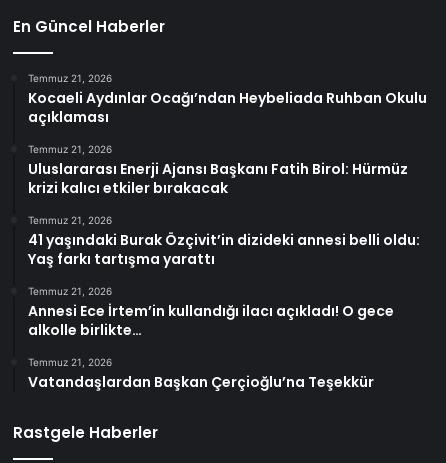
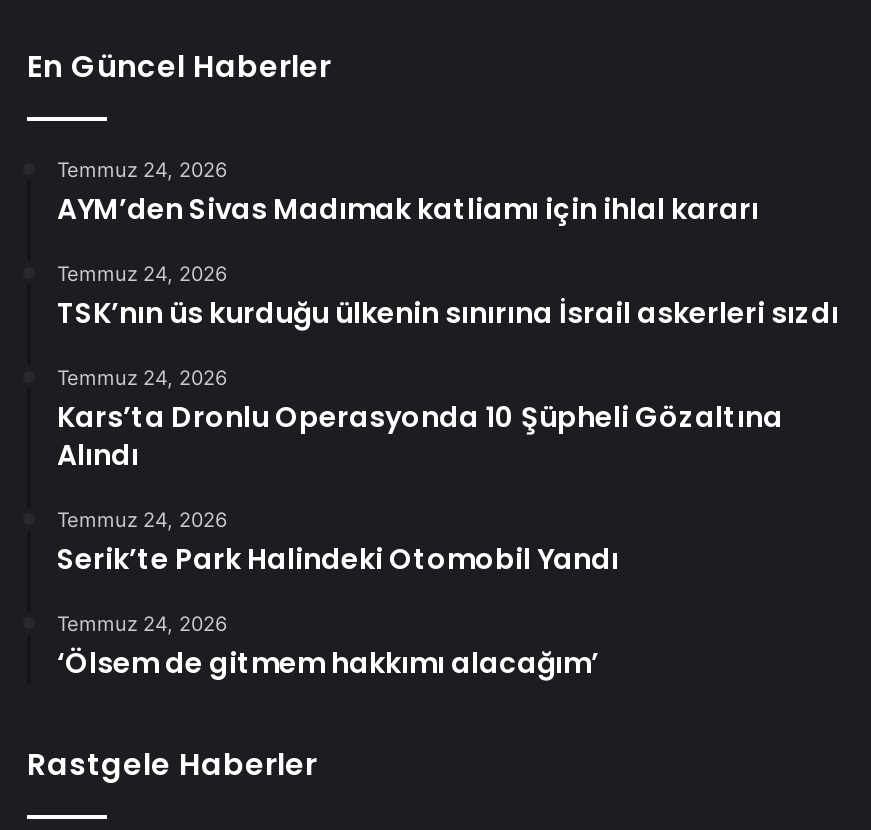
- Temmuz 21, 2026
- Kocaeli Aydınlar Ocağı’ndan Heybeliada Ruhban Okulu
- açıklaması
+ Temmuz 24, 2026
+ AYM’den Sivas Madımak katliamı için ihlal kararı

- Temmuz 21, 2026
- Uluslararası Enerji Ajansı Başkanı Fatih Birol: Hürmüz
- krizi kalıcı etkiler bırakacak
+ Temmuz 24, 2026
+ TSK’nın üs kurduğu ülkenin sınırına İsrail askerleri sızdı

- Temmuz 21, 2026
- 41 yaşındaki Burak Özçivit’in dizideki annesi belli oldu:
- Yaş farkı tartışma yarattı
+ Temmuz 24, 2026
+ Kars’ta Dronlu Operasyonda 10 Şüpheli Gözaltına
+ Alındı

- Temmuz 21, 2026
- Annesi Ece İrtem’in kullandığı ilacı açıkladı! O gece
- alkolle birlikte…
+ Temmuz 24, 2026
+ Serik’te Park Halindeki Otomobil Yandı

- Temmuz 21, 2026
- Vatandaşlardan Başkan Çerçioğlu’na Teşekkür
+ Temmuz 24, 2026
+ ‘Ölsem de gitmem hakkımı alacağım’
